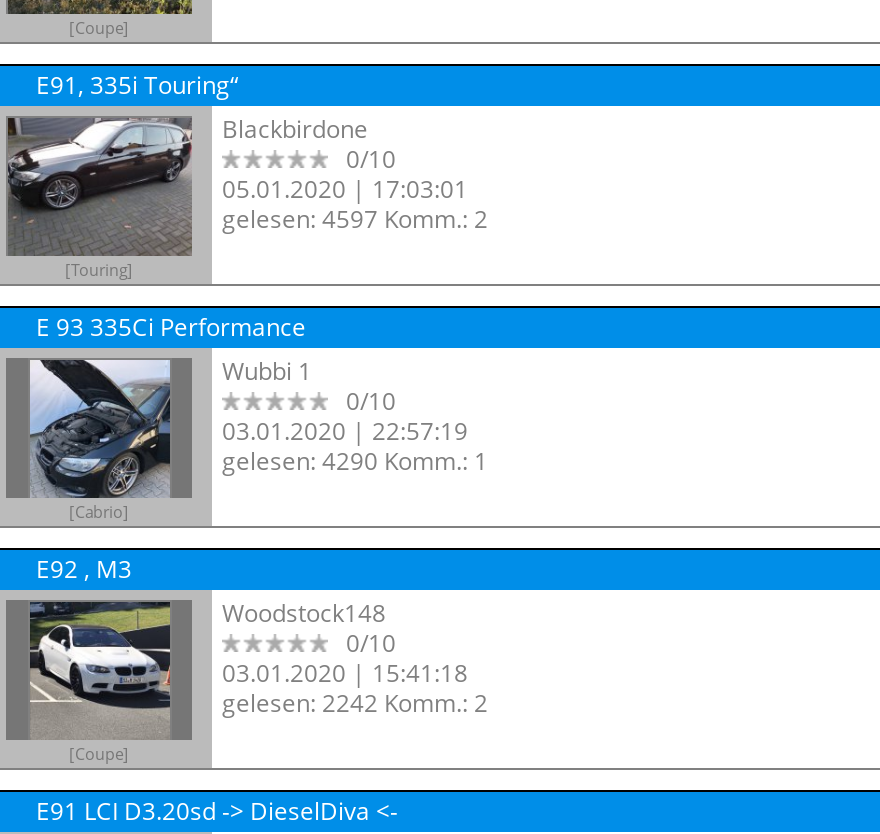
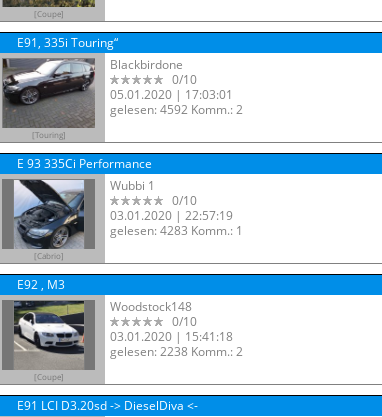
- gelesen: 4597 Komm.: 2
+ gelesen: 4592 Komm.: 2

- gelesen: 4290 Komm.: 1
+ gelesen: 4283 Komm.: 1

- gelesen: 2242 Komm.: 2
+ gelesen: 2238 Komm.: 2
